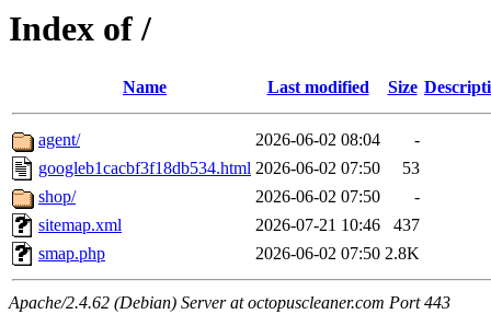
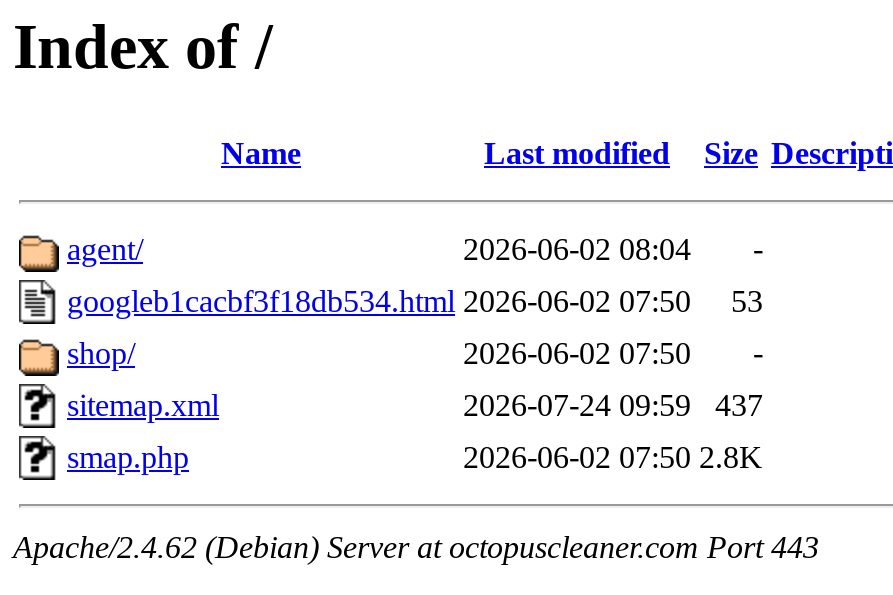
- 2026-07-21 10:46 437
+ 2026-07-24 09:59 437
